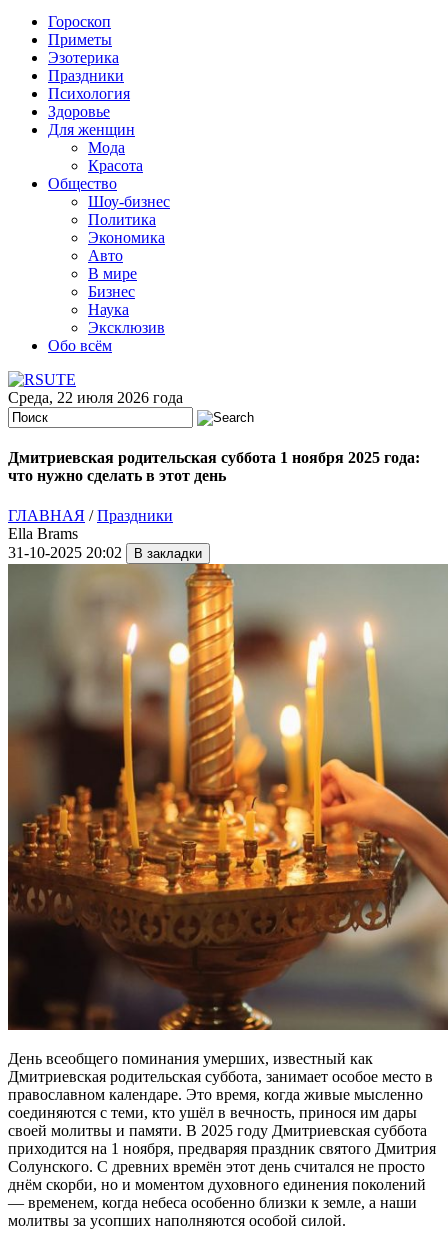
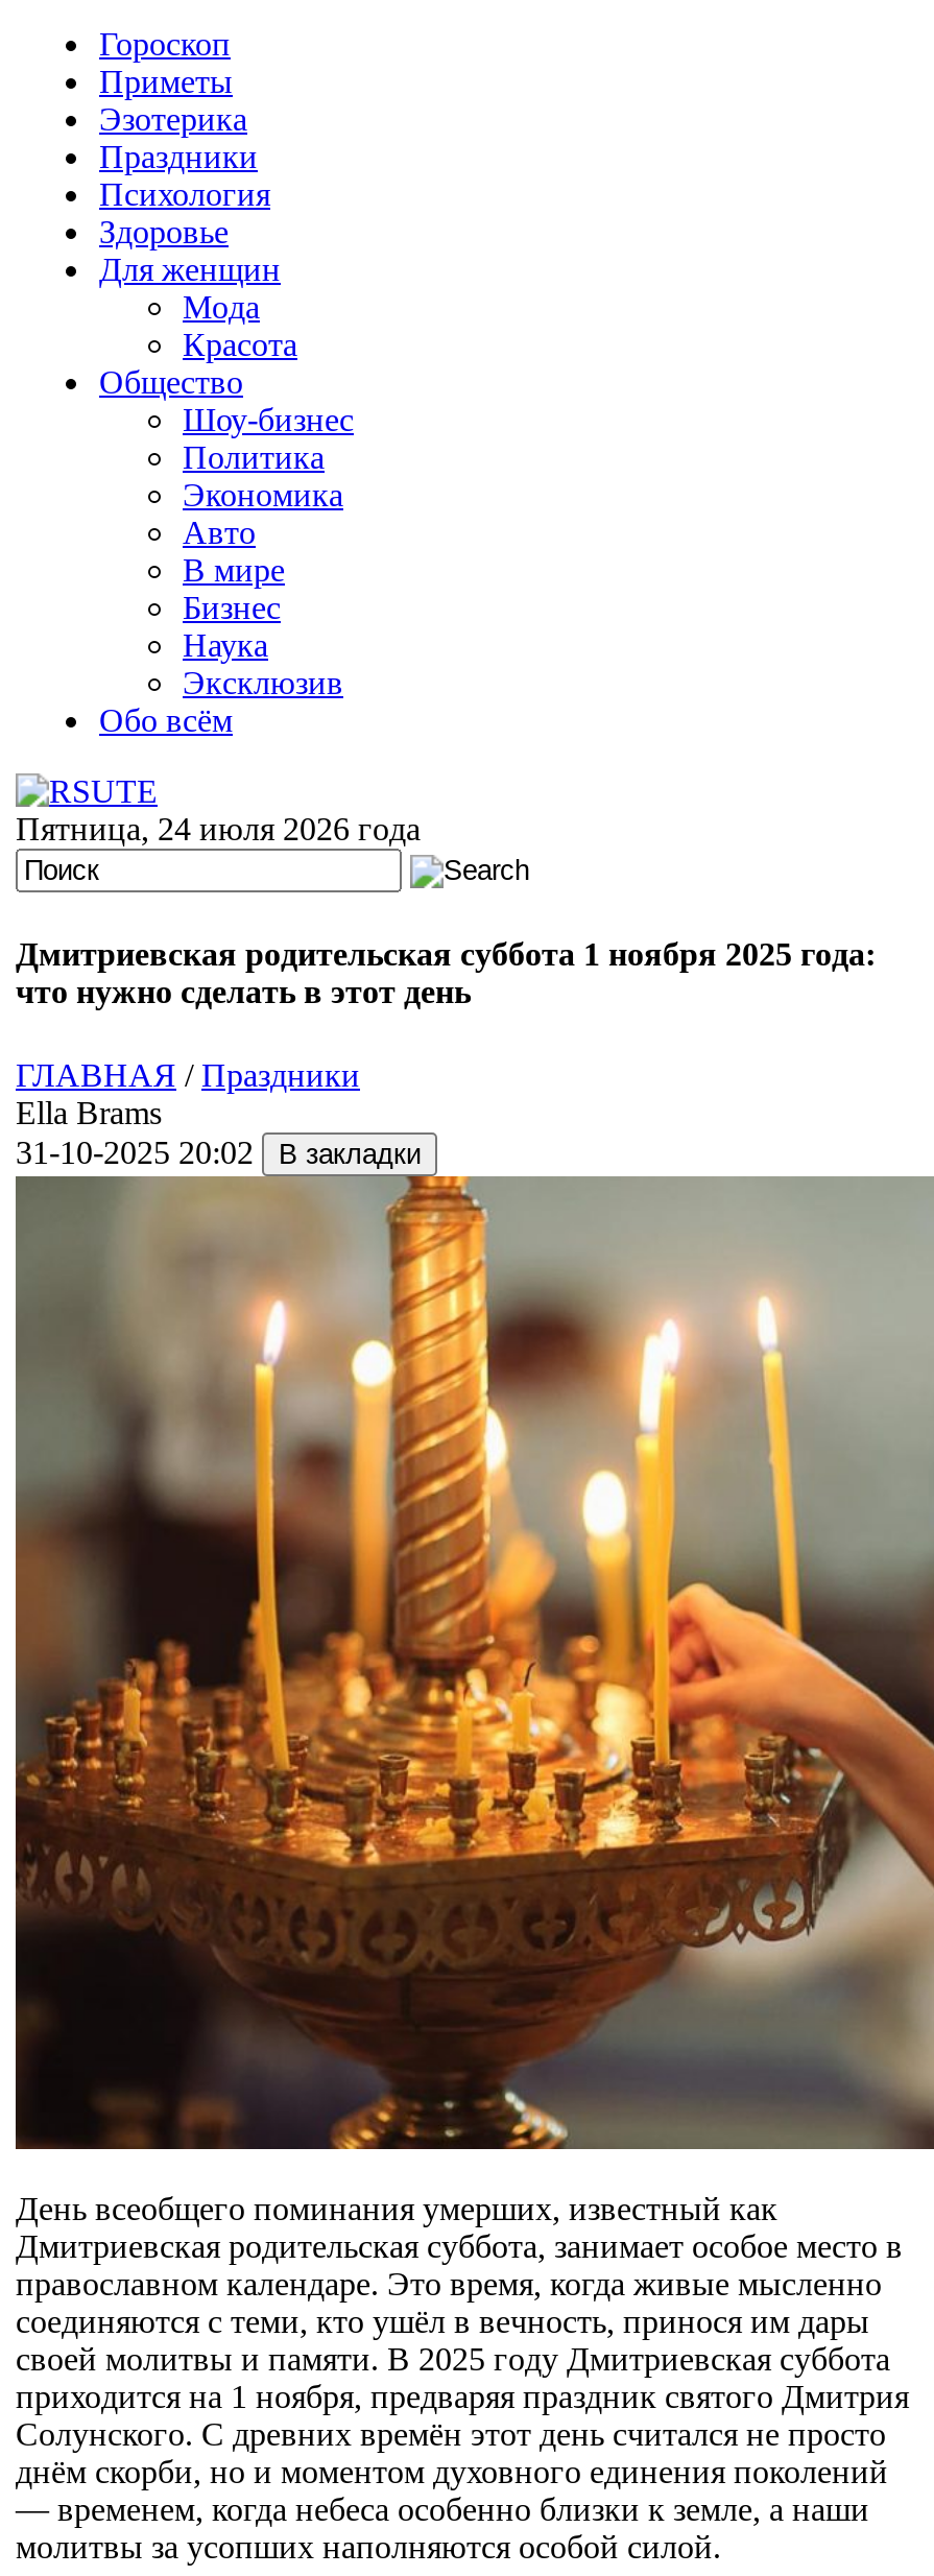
- Среда, 22 июля 2026 года
+ Пятница, 24 июля 2026 года
